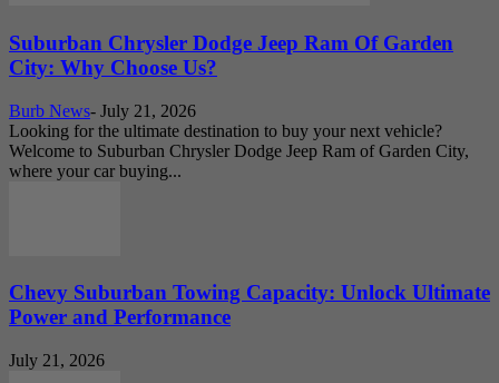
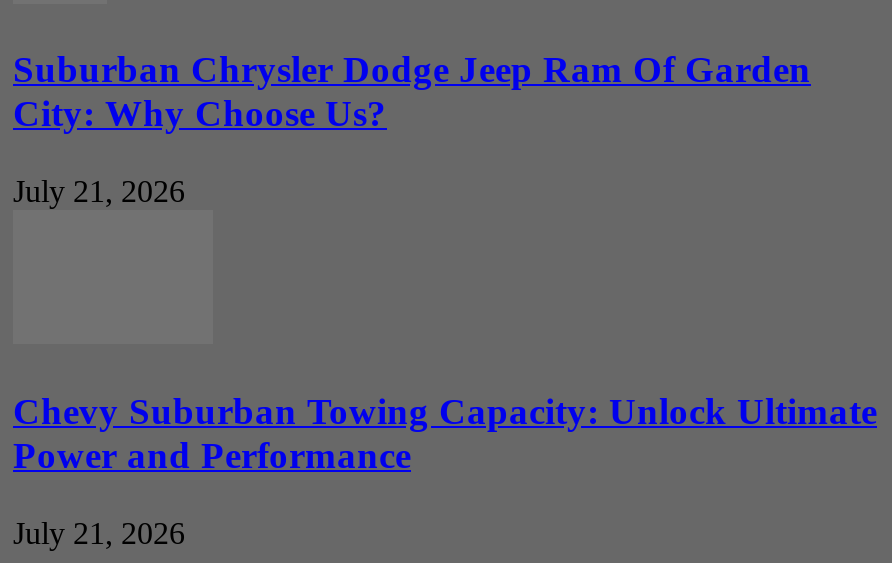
- Burb News- July 21, 2026
- Looking for the ultimate destination to buy your next vehicle?
- Welcome to Suburban Chrysler Dodge Jeep Ram of Garden City,
- where your car buying...
+ July 21, 2026
